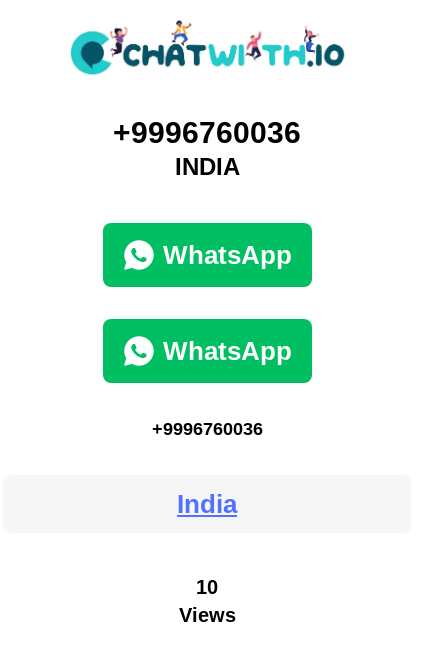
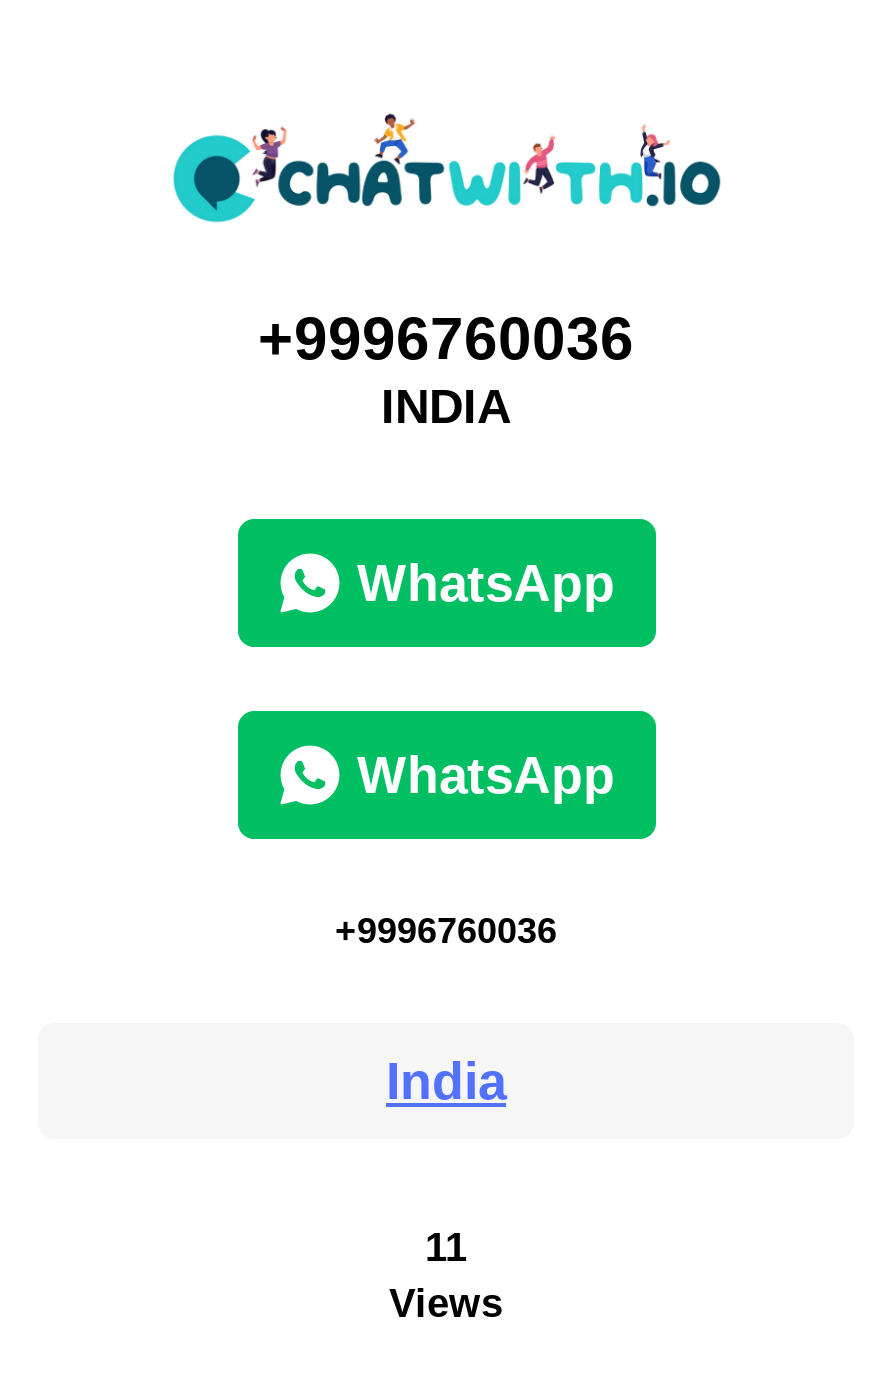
- 10
+ 11
